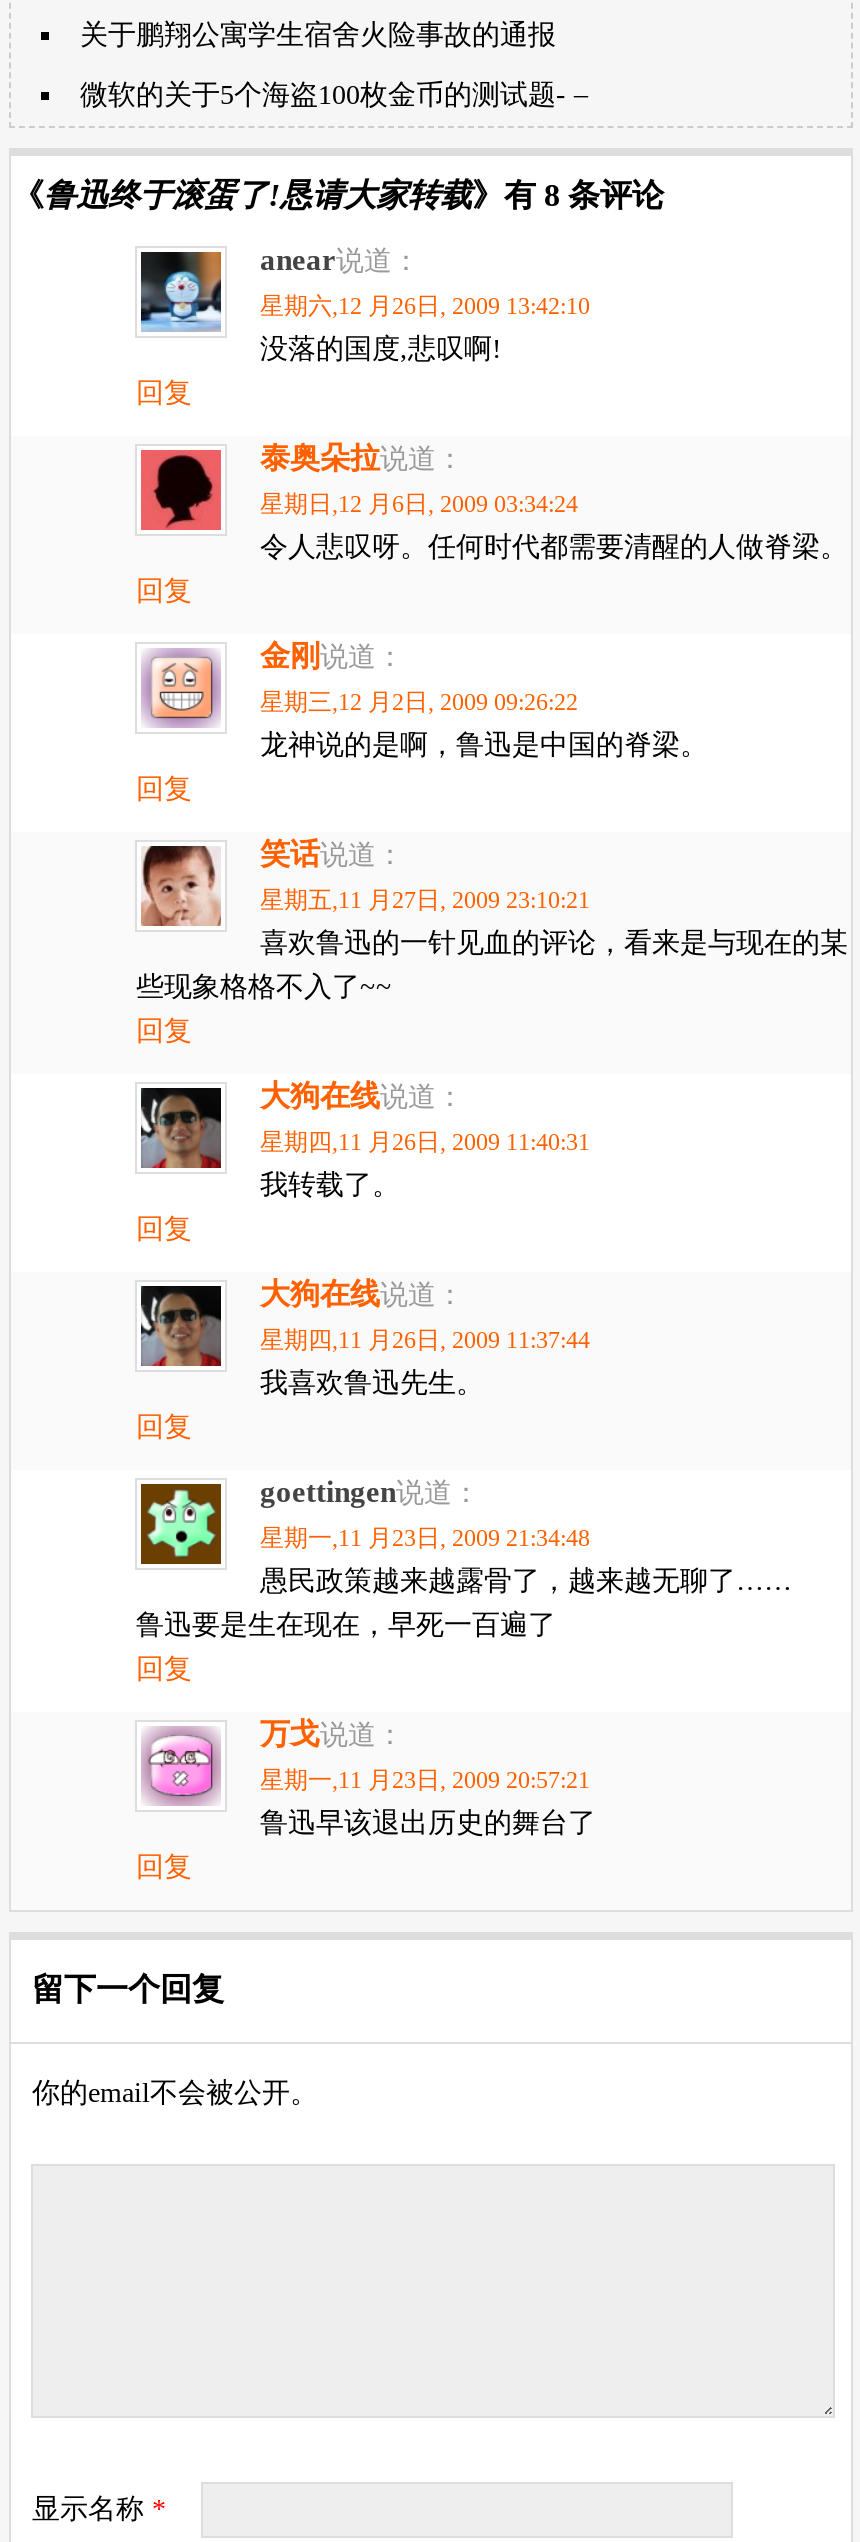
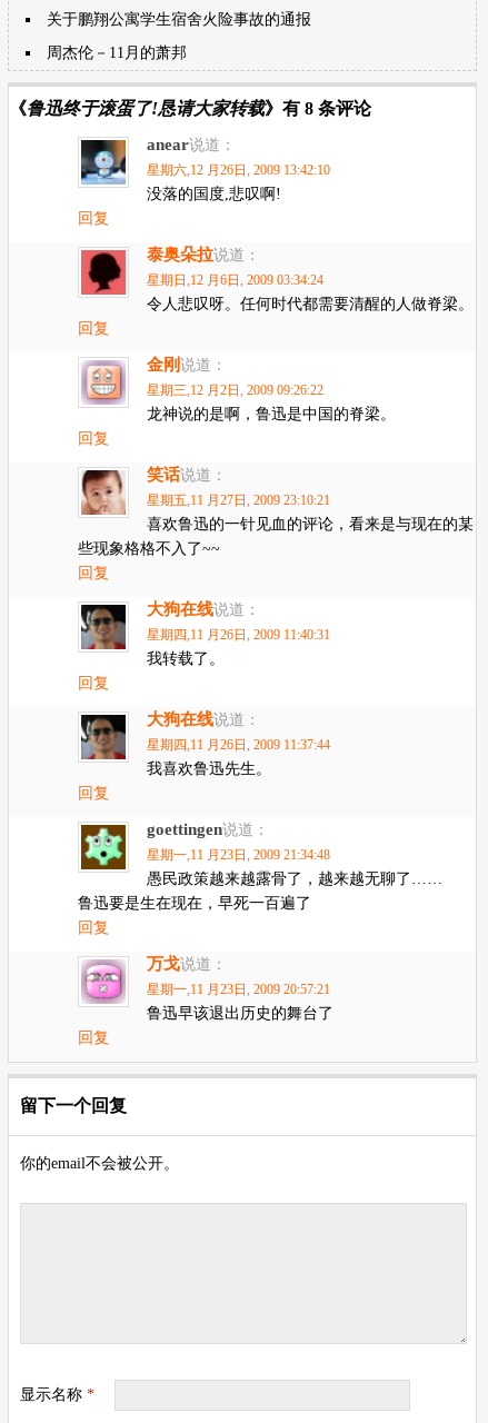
- 微软的关于5个海盗100枚金币的测试题- –
+ 周杰伦－11月的萧邦
